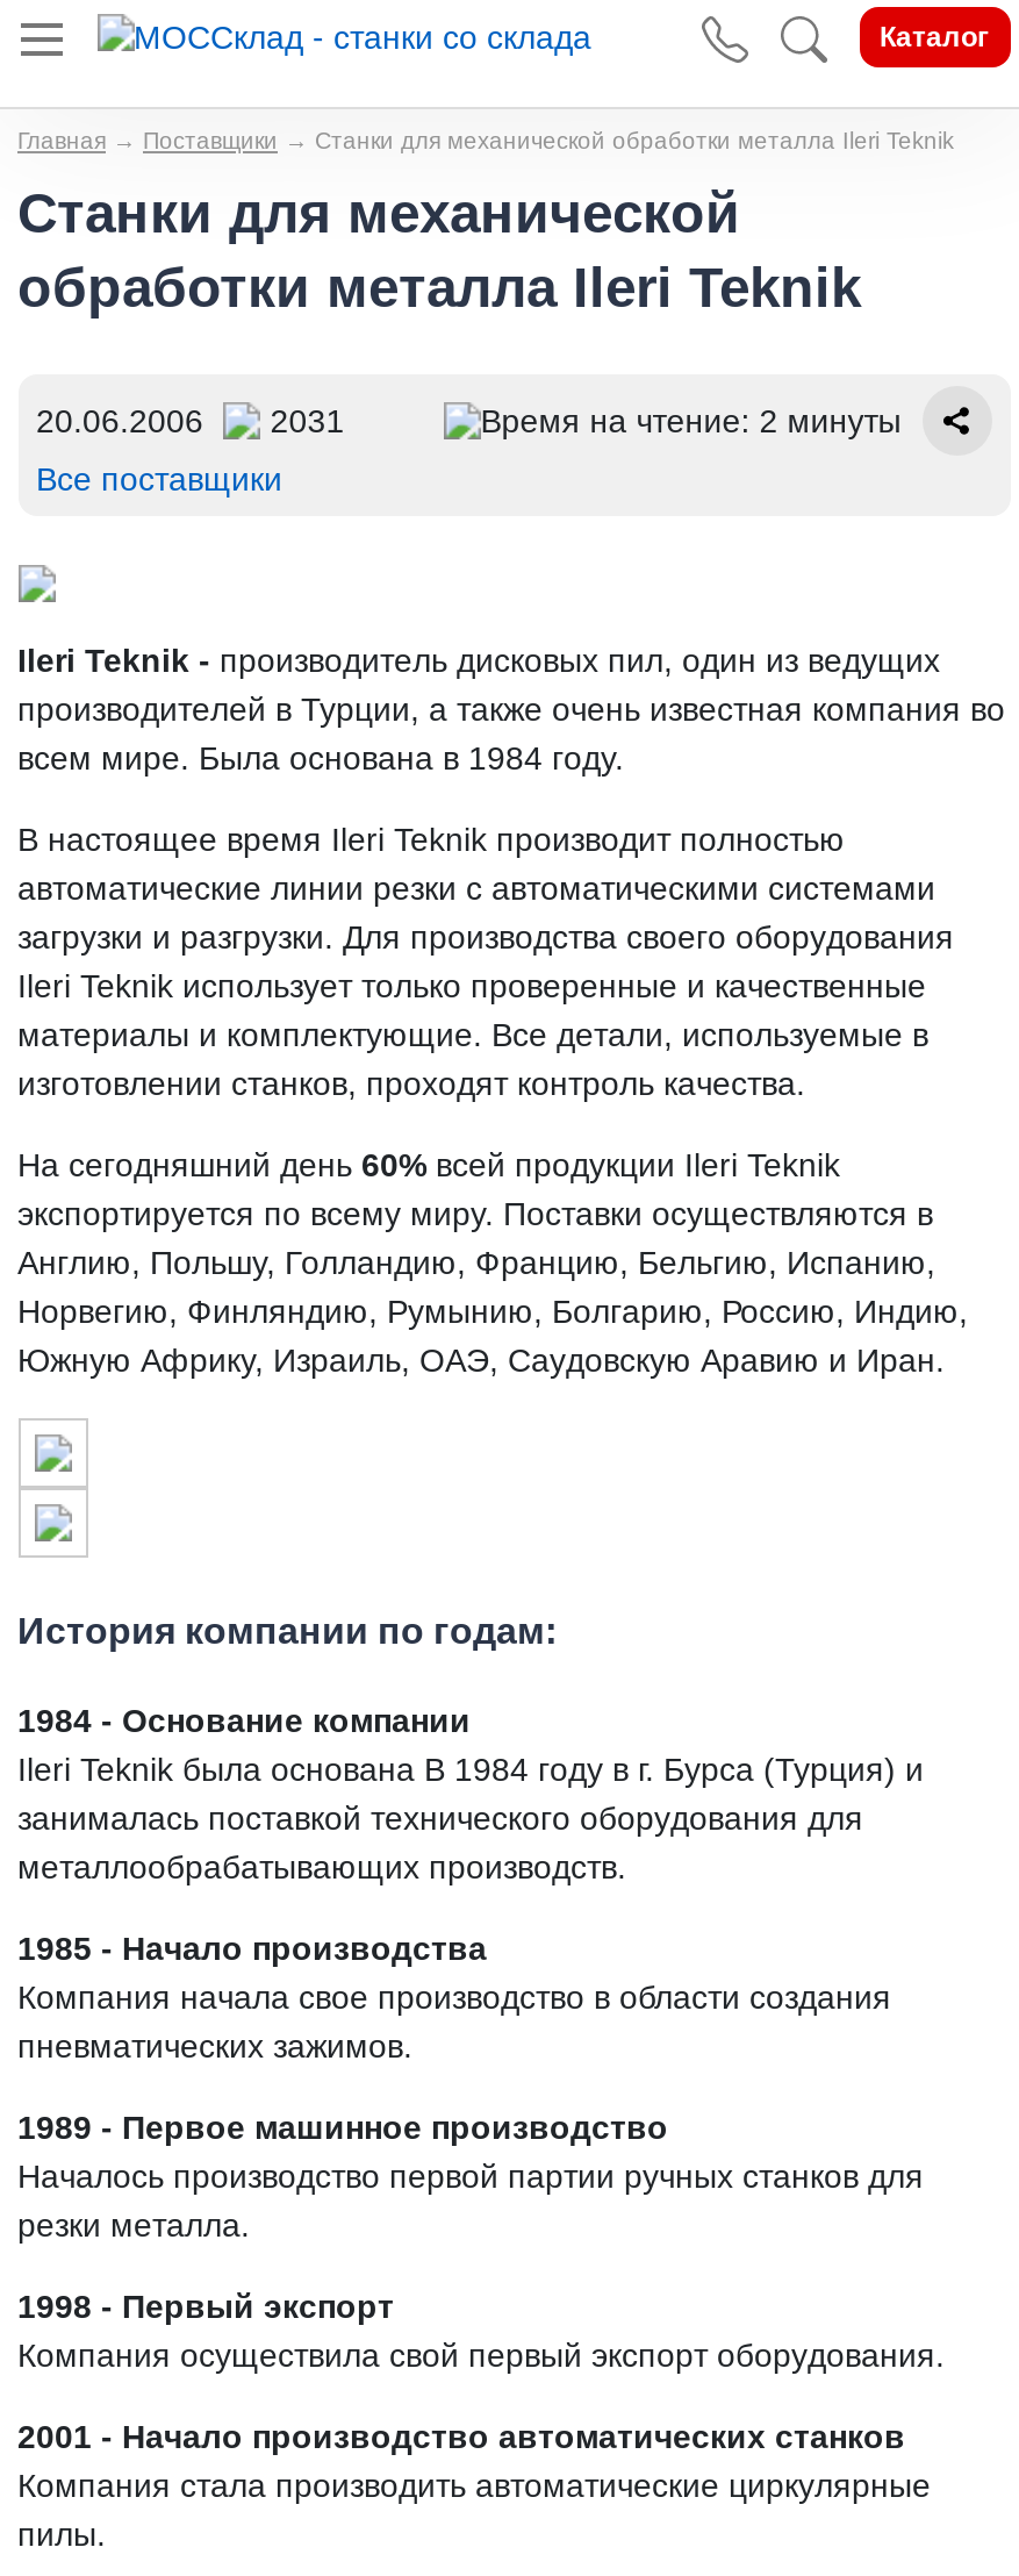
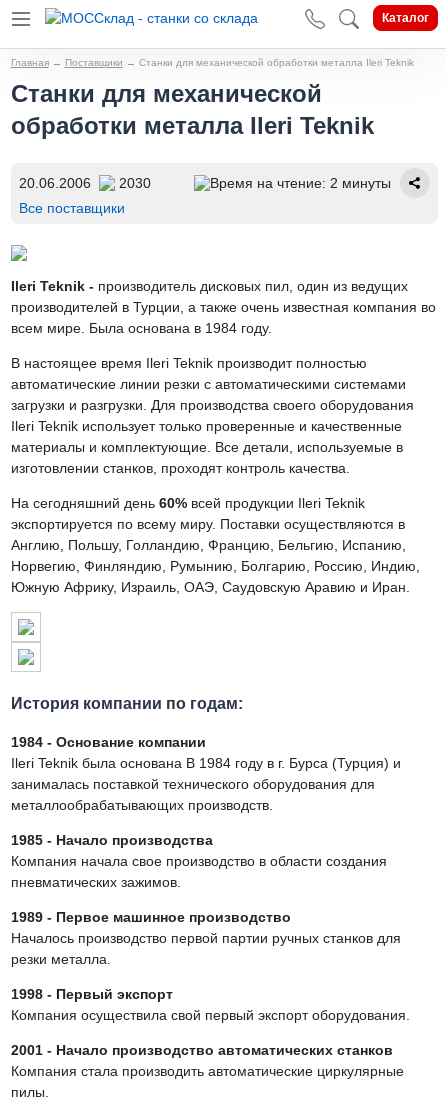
- 20.06.2006 2031
+ 20.06.2006 2030
